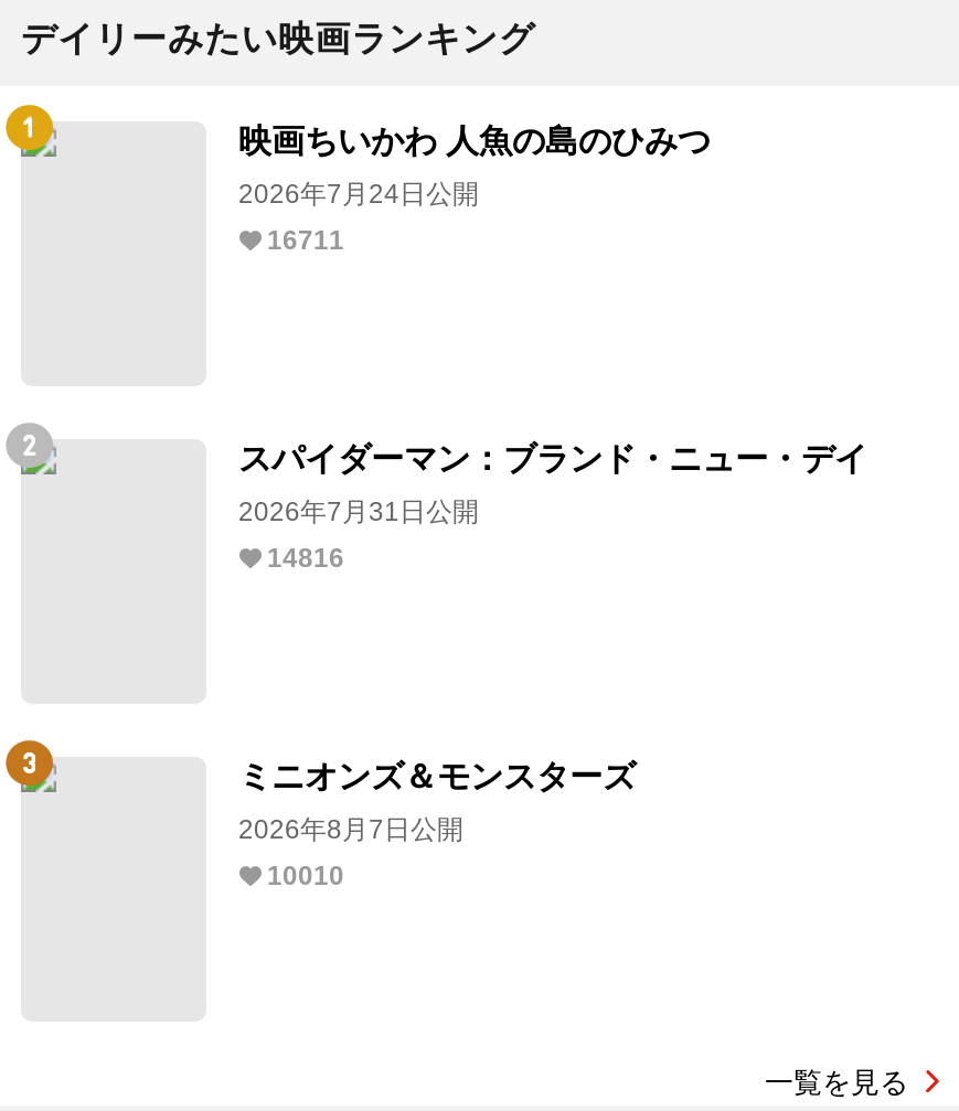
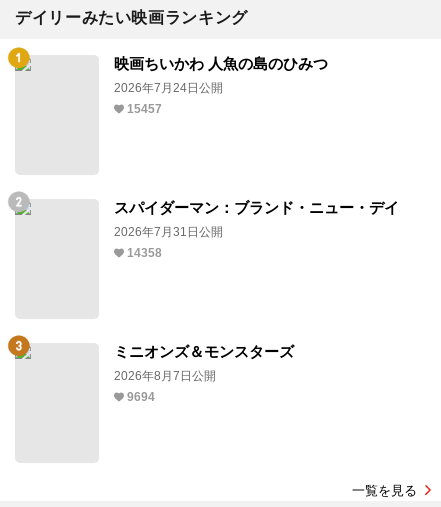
- 16711
+ 15457

- 14816
+ 14358

- 10010
+ 9694
